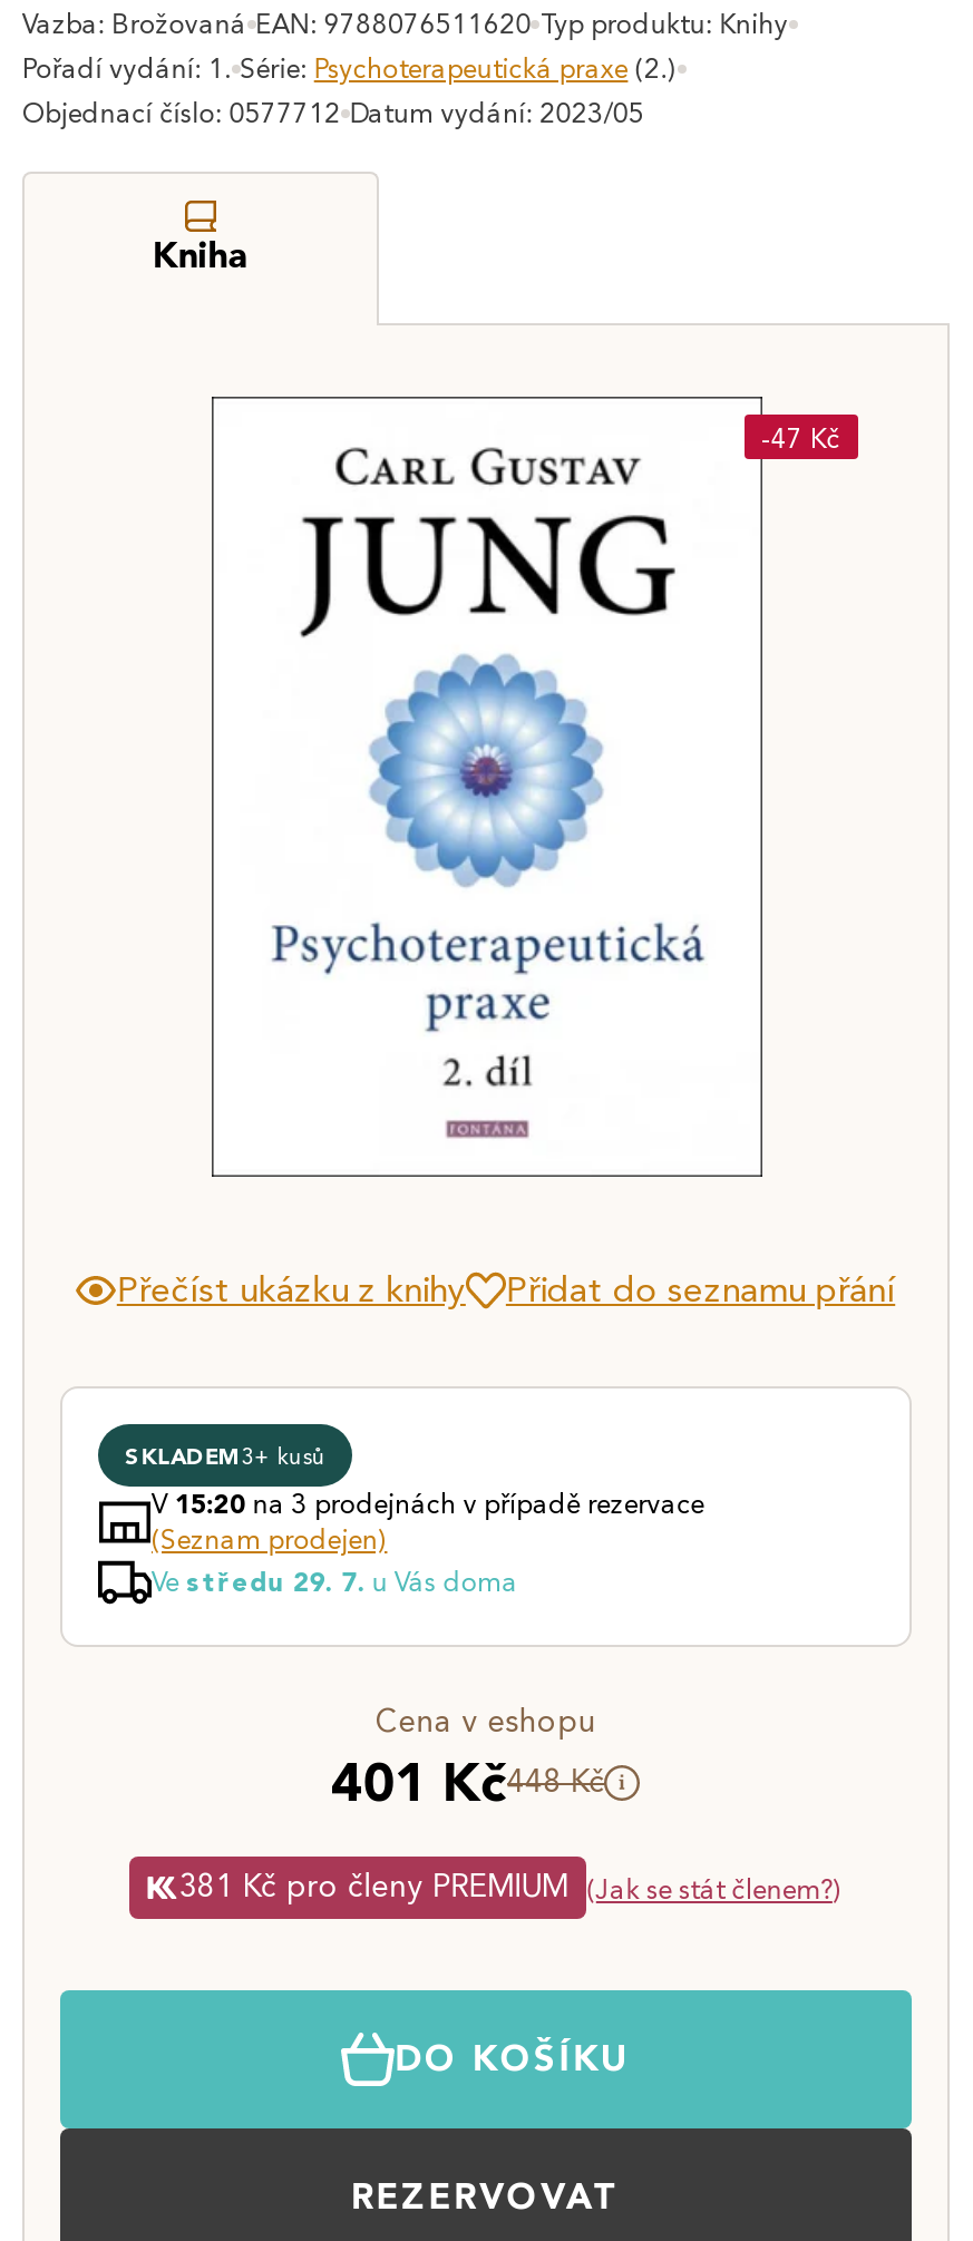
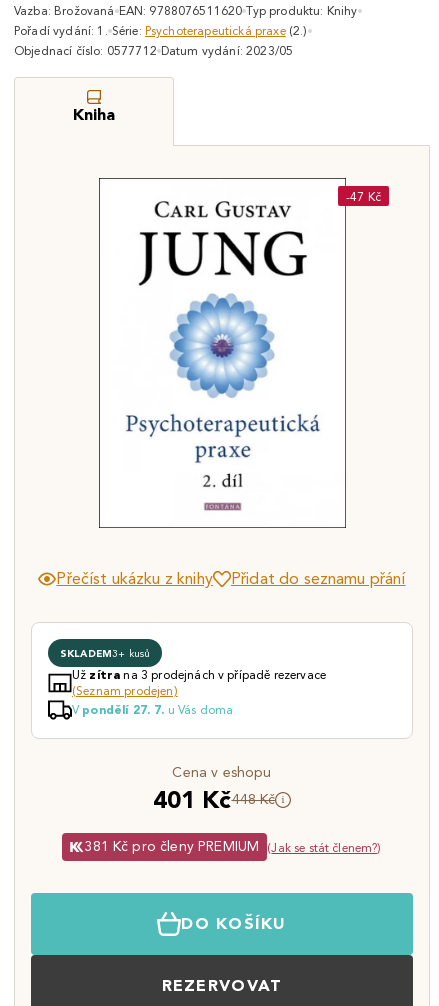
- V15:20na 3 prodejnách v případě rezervace
+ Užzítrana 3 prodejnách v případě rezervace

- Ve středu 29. 7. u Vás doma
+ V pondělí 27. 7. u Vás doma
